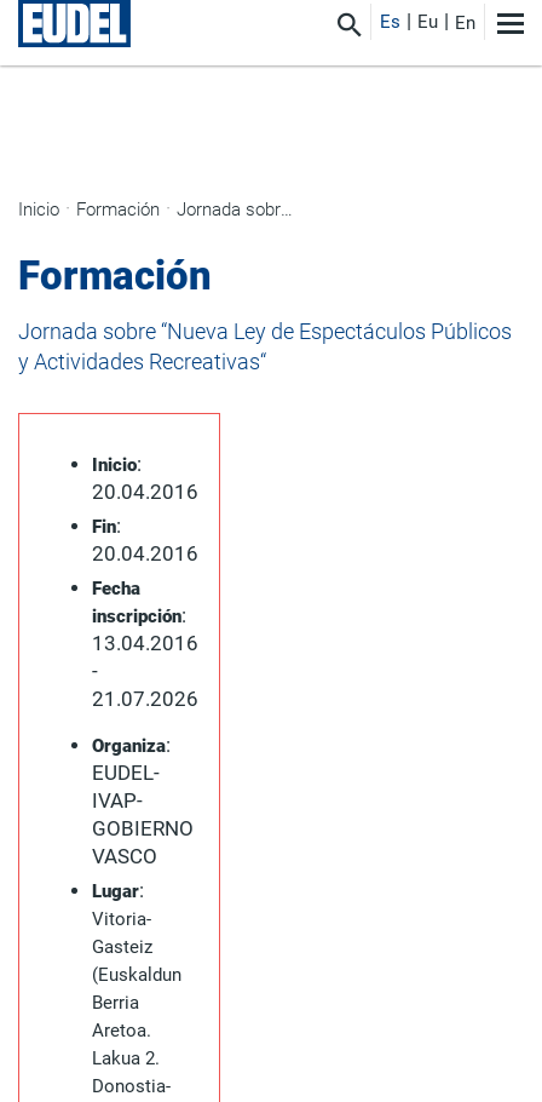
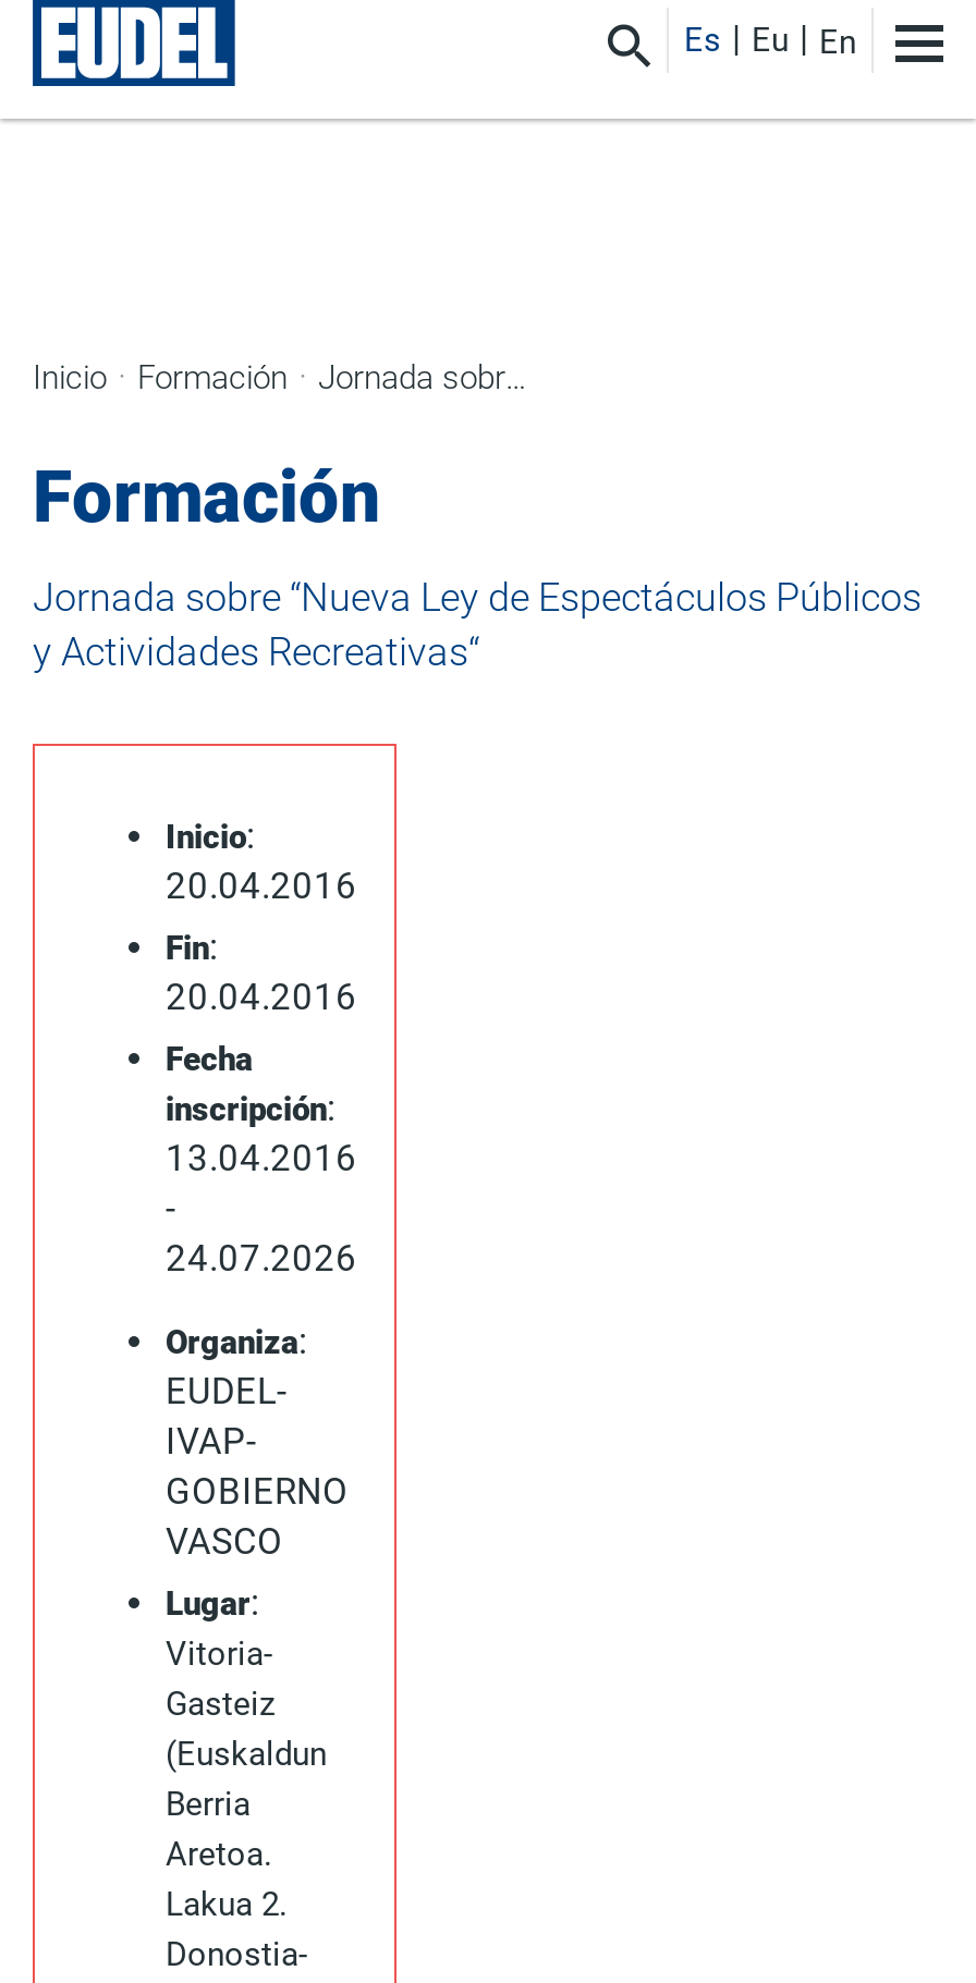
- 21.07.2026
+ 24.07.2026
